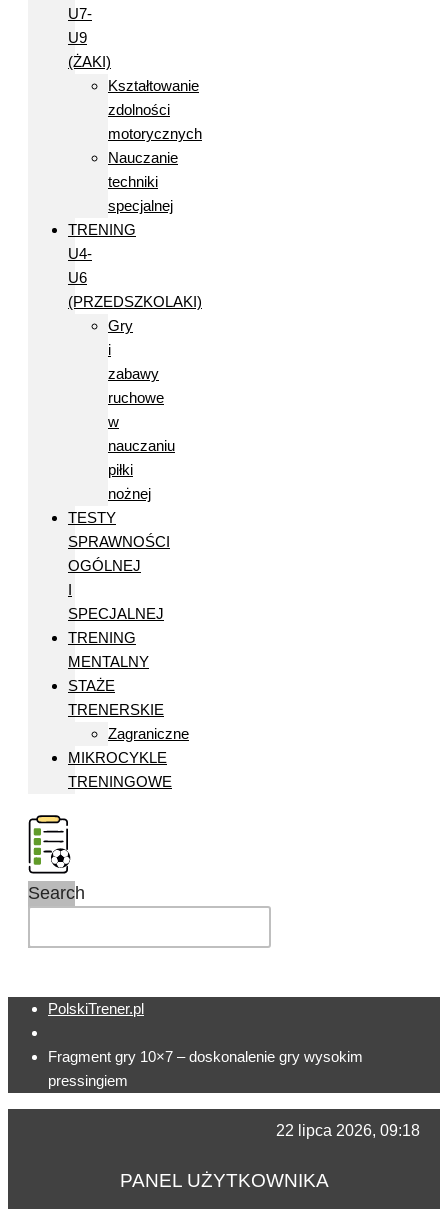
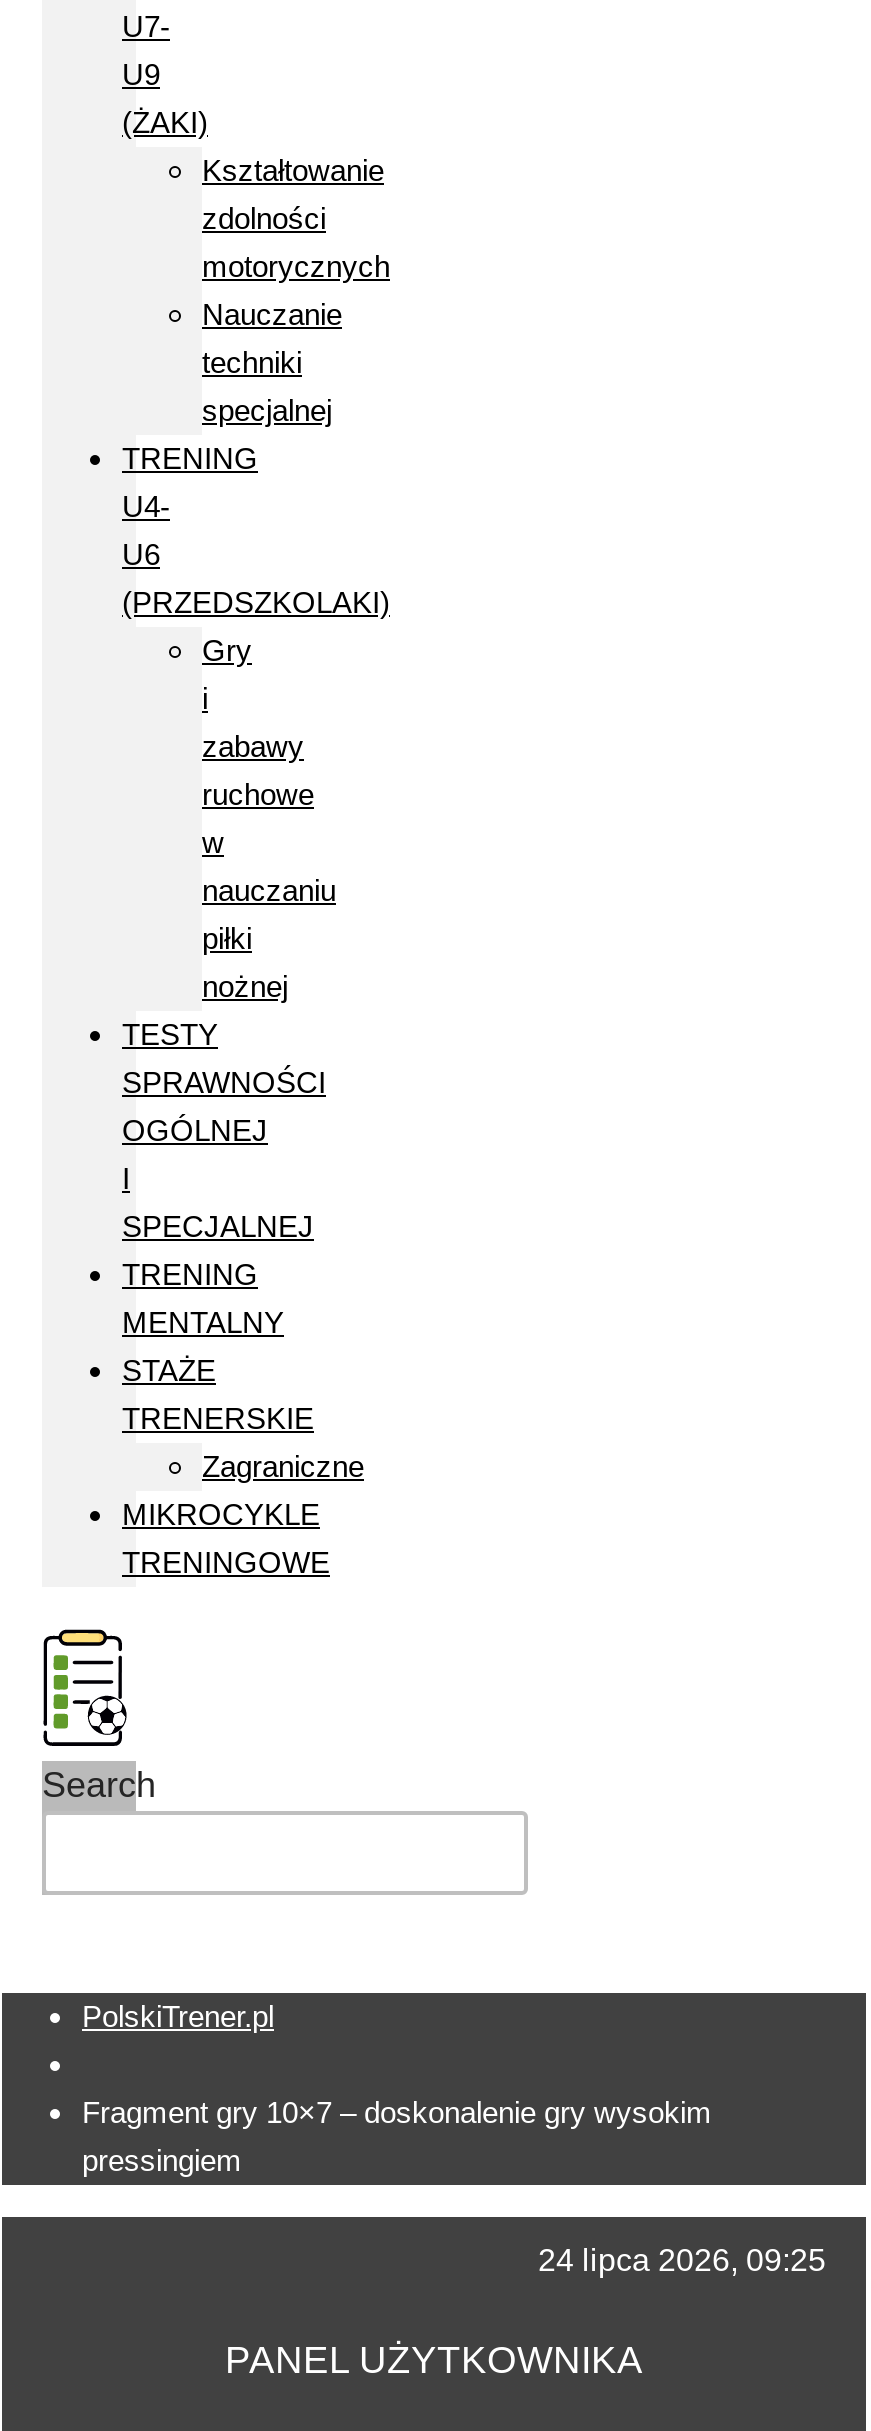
- 22 lipca 2026, 09:18
+ 24 lipca 2026, 09:25
